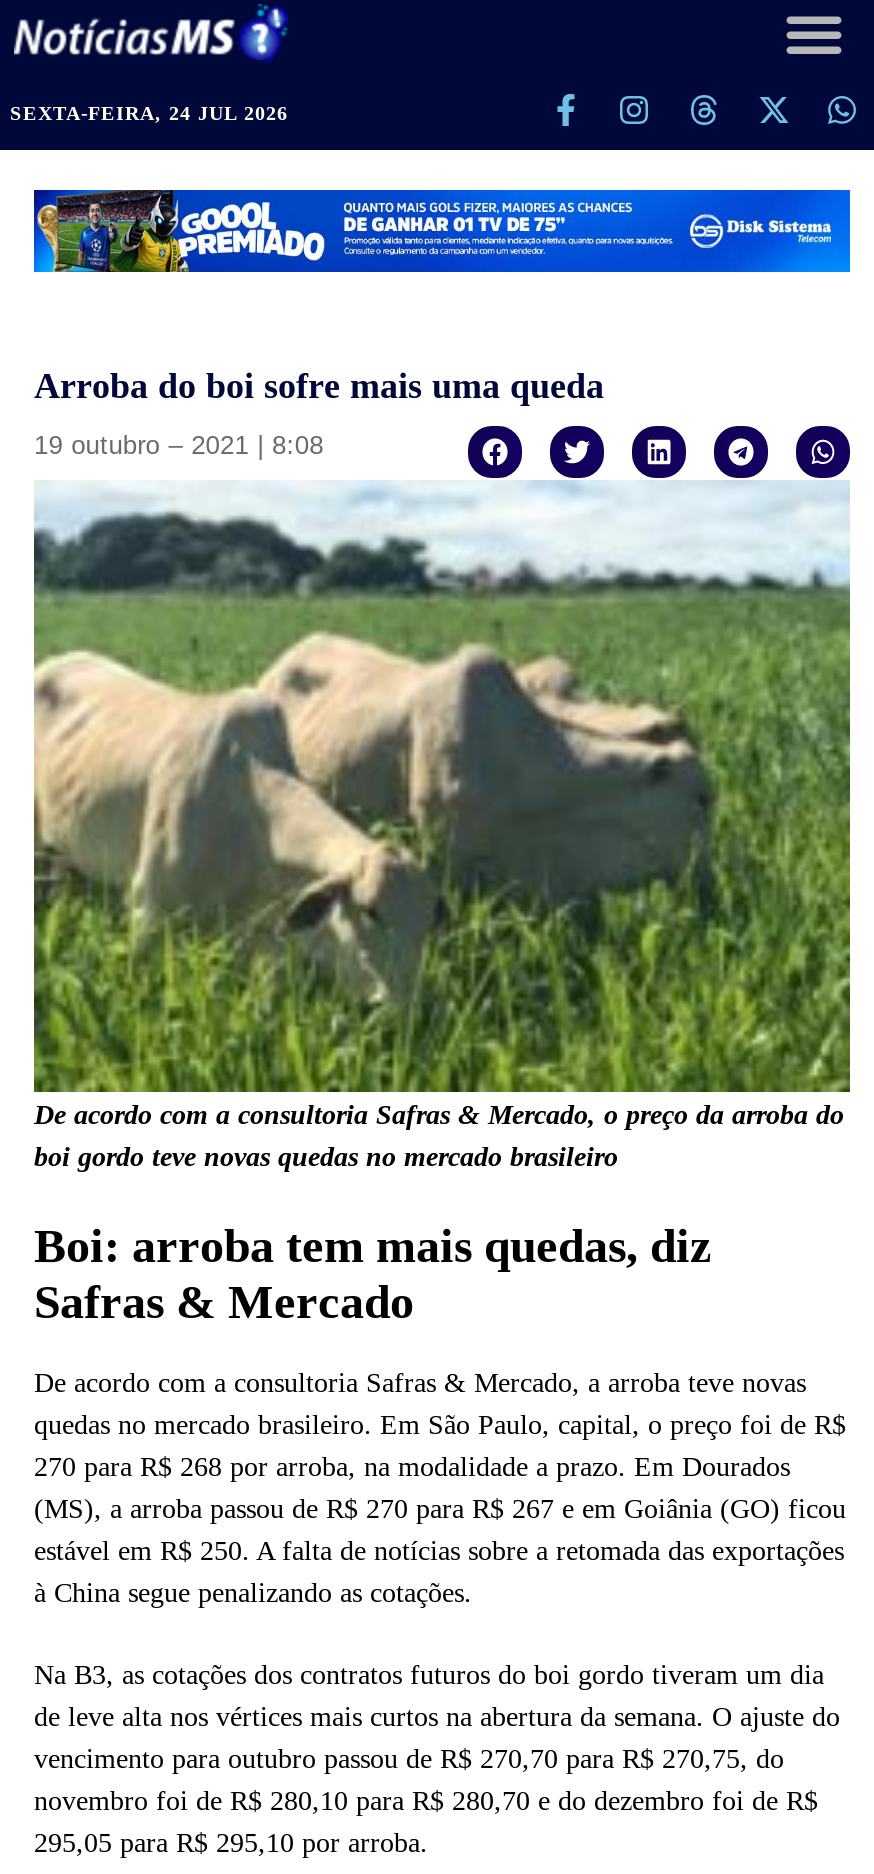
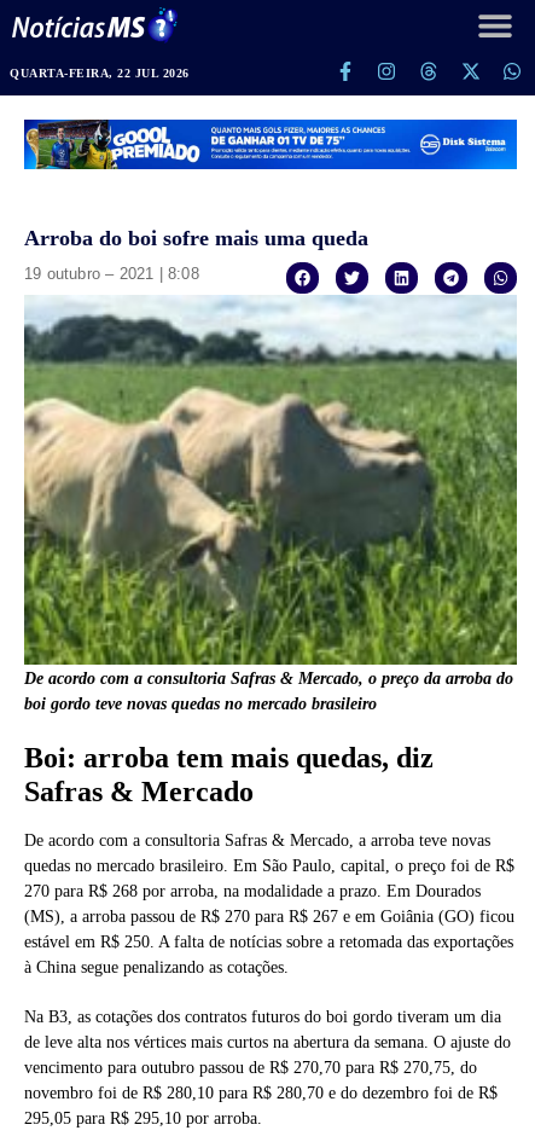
- SEXTA-FEIRA, 24 JUL 2026
+ QUARTA-FEIRA, 22 JUL 2026
